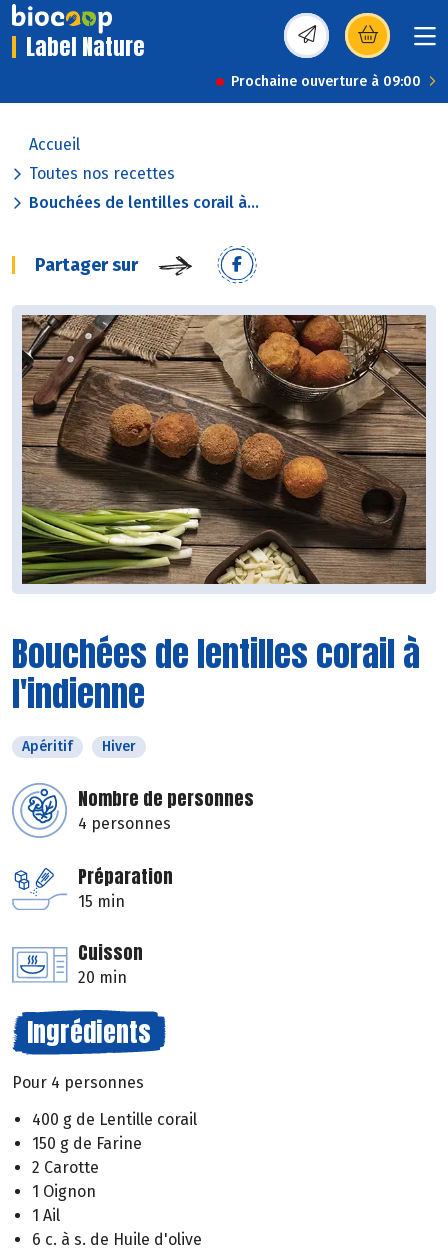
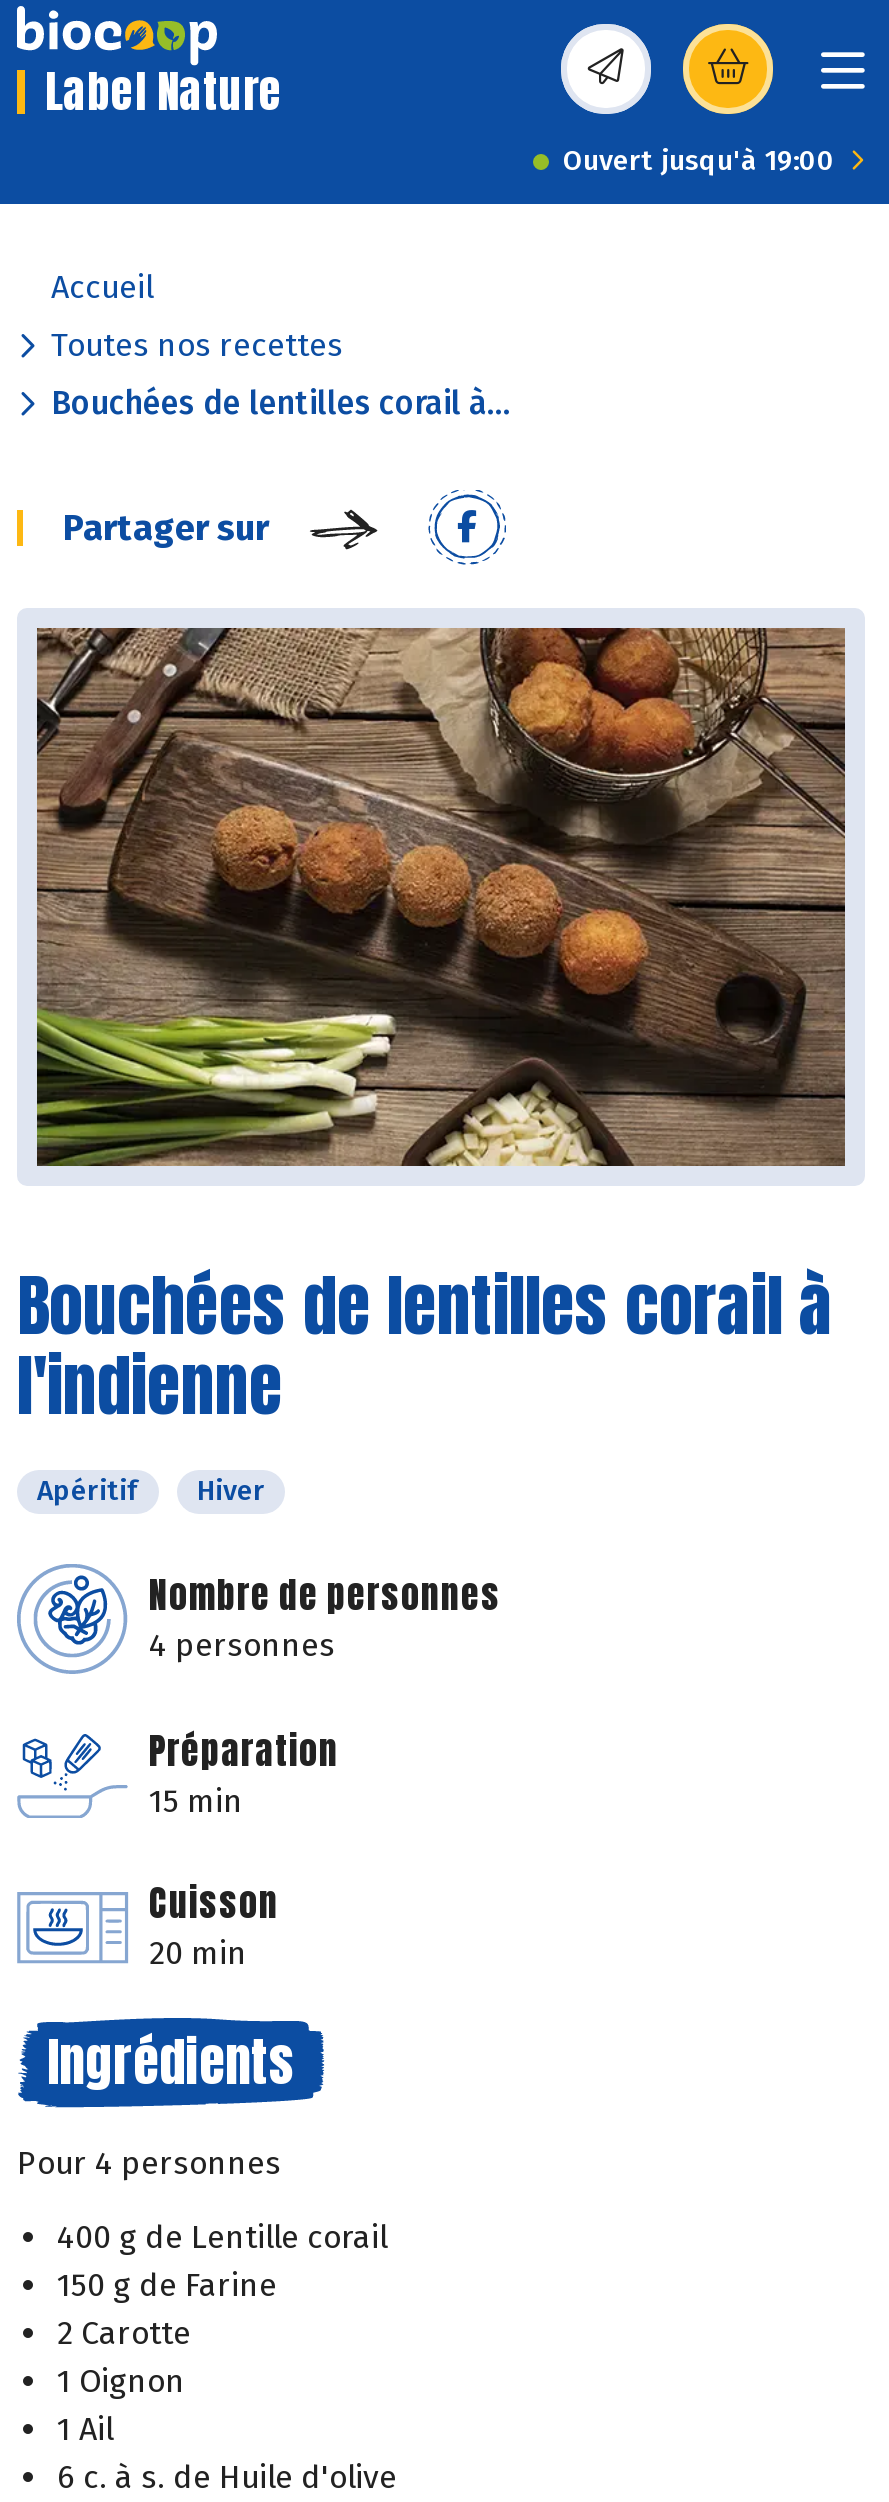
- Prochaine ouverture à 09:00
+ Ouvert jusqu'à 19:00
